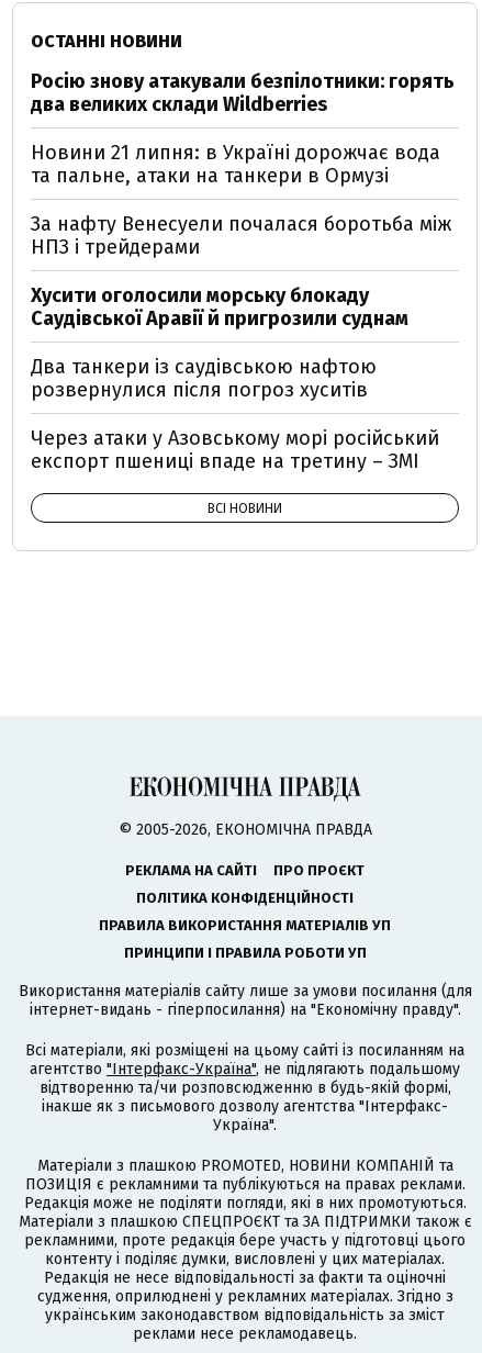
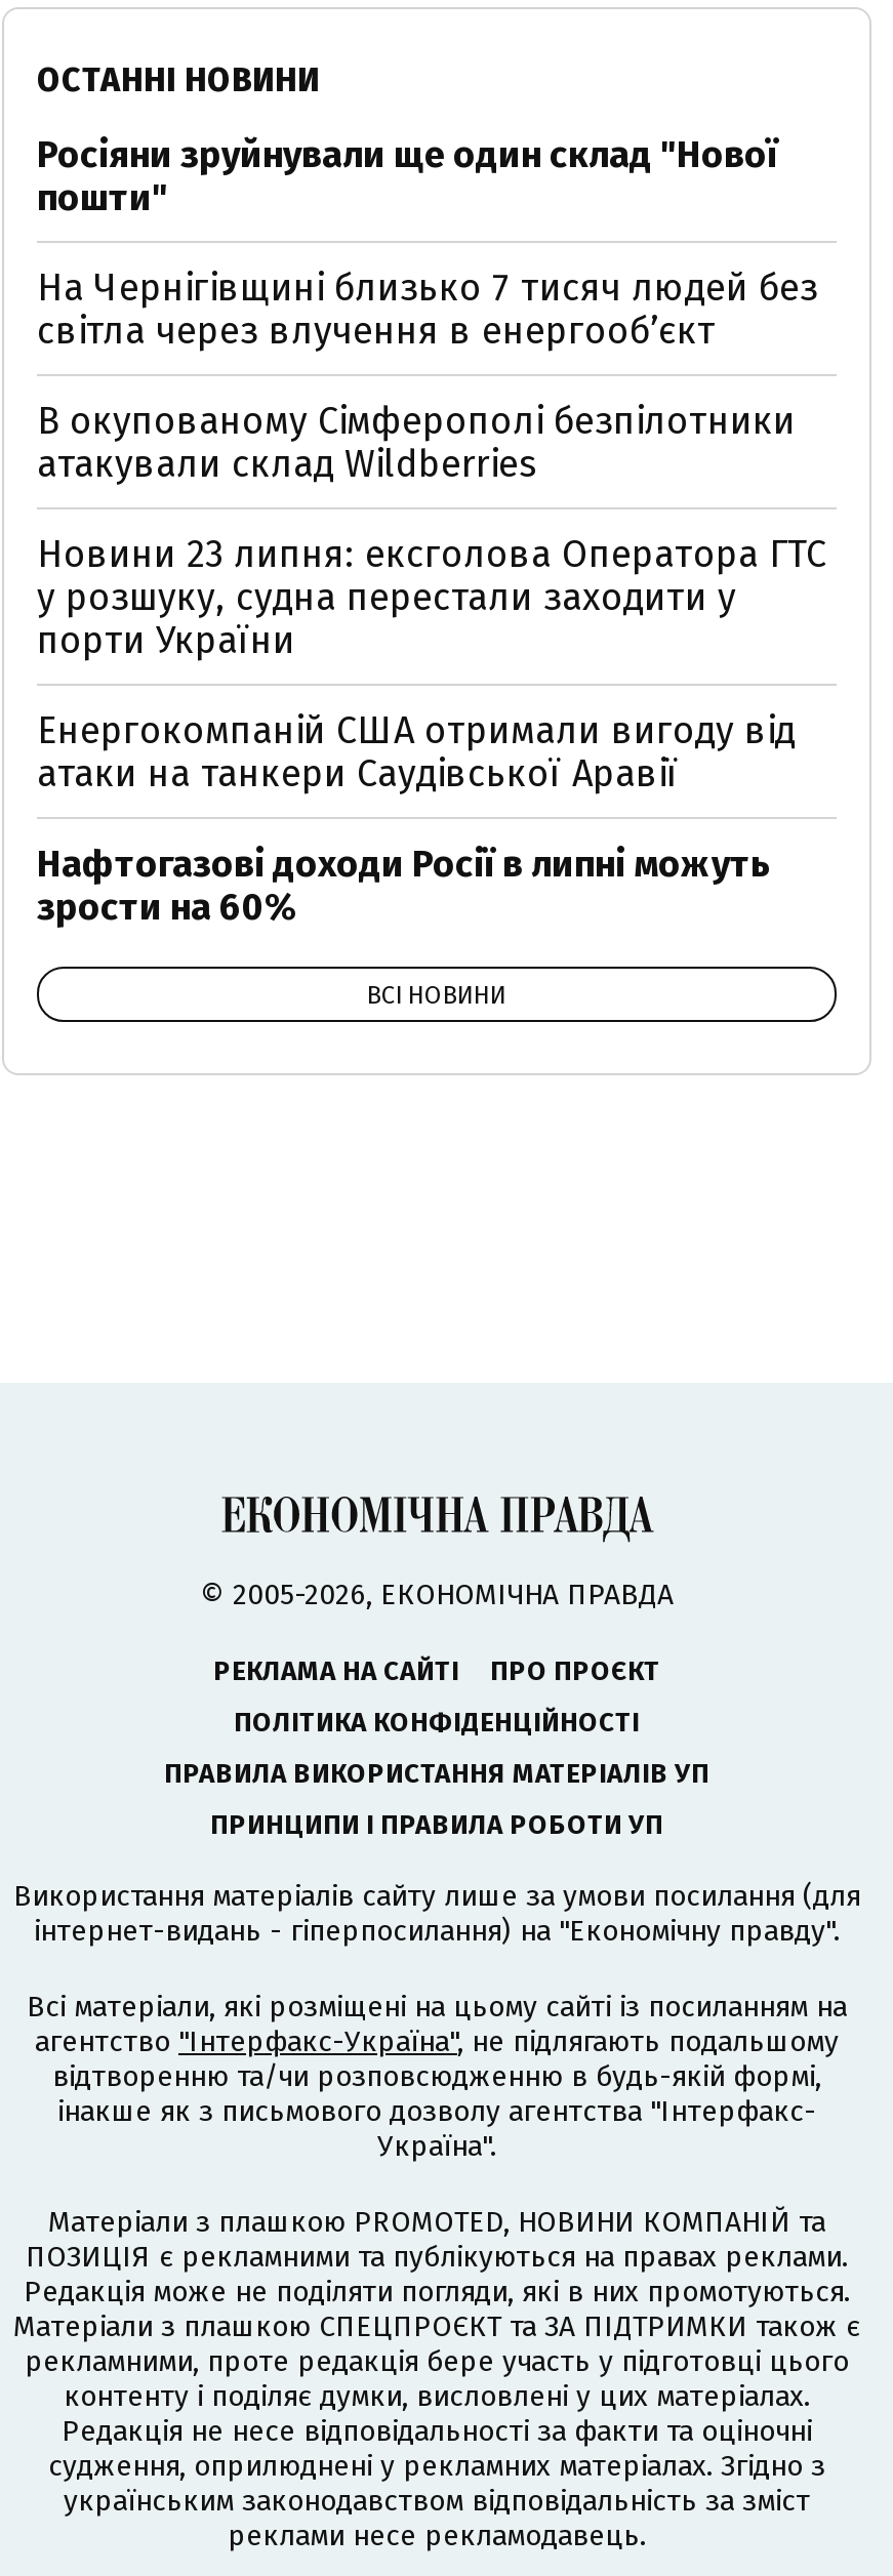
- Росію знову атакували безпілотники: горять
- два великих склади Wildberries
+ Росіяни зруйнували ще один склад "Нової
+ пошти"

- Новини 21 липня: в Україні дорожчає вода
- та пальне, атаки на танкери в Ормузі
+ На Чернігівщині близько 7 тисяч людей без
+ світла через влучення в енергообʼєкт

- За нафту Венесуели почалася боротьба між
- НПЗ і трейдерами
+ В окупованому Сімферополі безпілотники
+ атакували склад Wildberries

- Хусити оголосили морську блокаду
- Саудівської Аравії й пригрозили суднам
+ Новини 23 липня: ексголова Оператора ГТС
+ у розшуку, судна перестали заходити у
+ порти України

- Два танкери із саудівською нафтою
- розвернулися після погроз хуситів
+ Енергокомпаній США отримали вигоду від
+ атаки на танкери Саудівської Аравії

- Через атаки у Азовському морі російський
- експорт пшениці впаде на третину – ЗМІ
+ Нафтогазові доходи Росії в липні можуть
+ зрости на 60%
